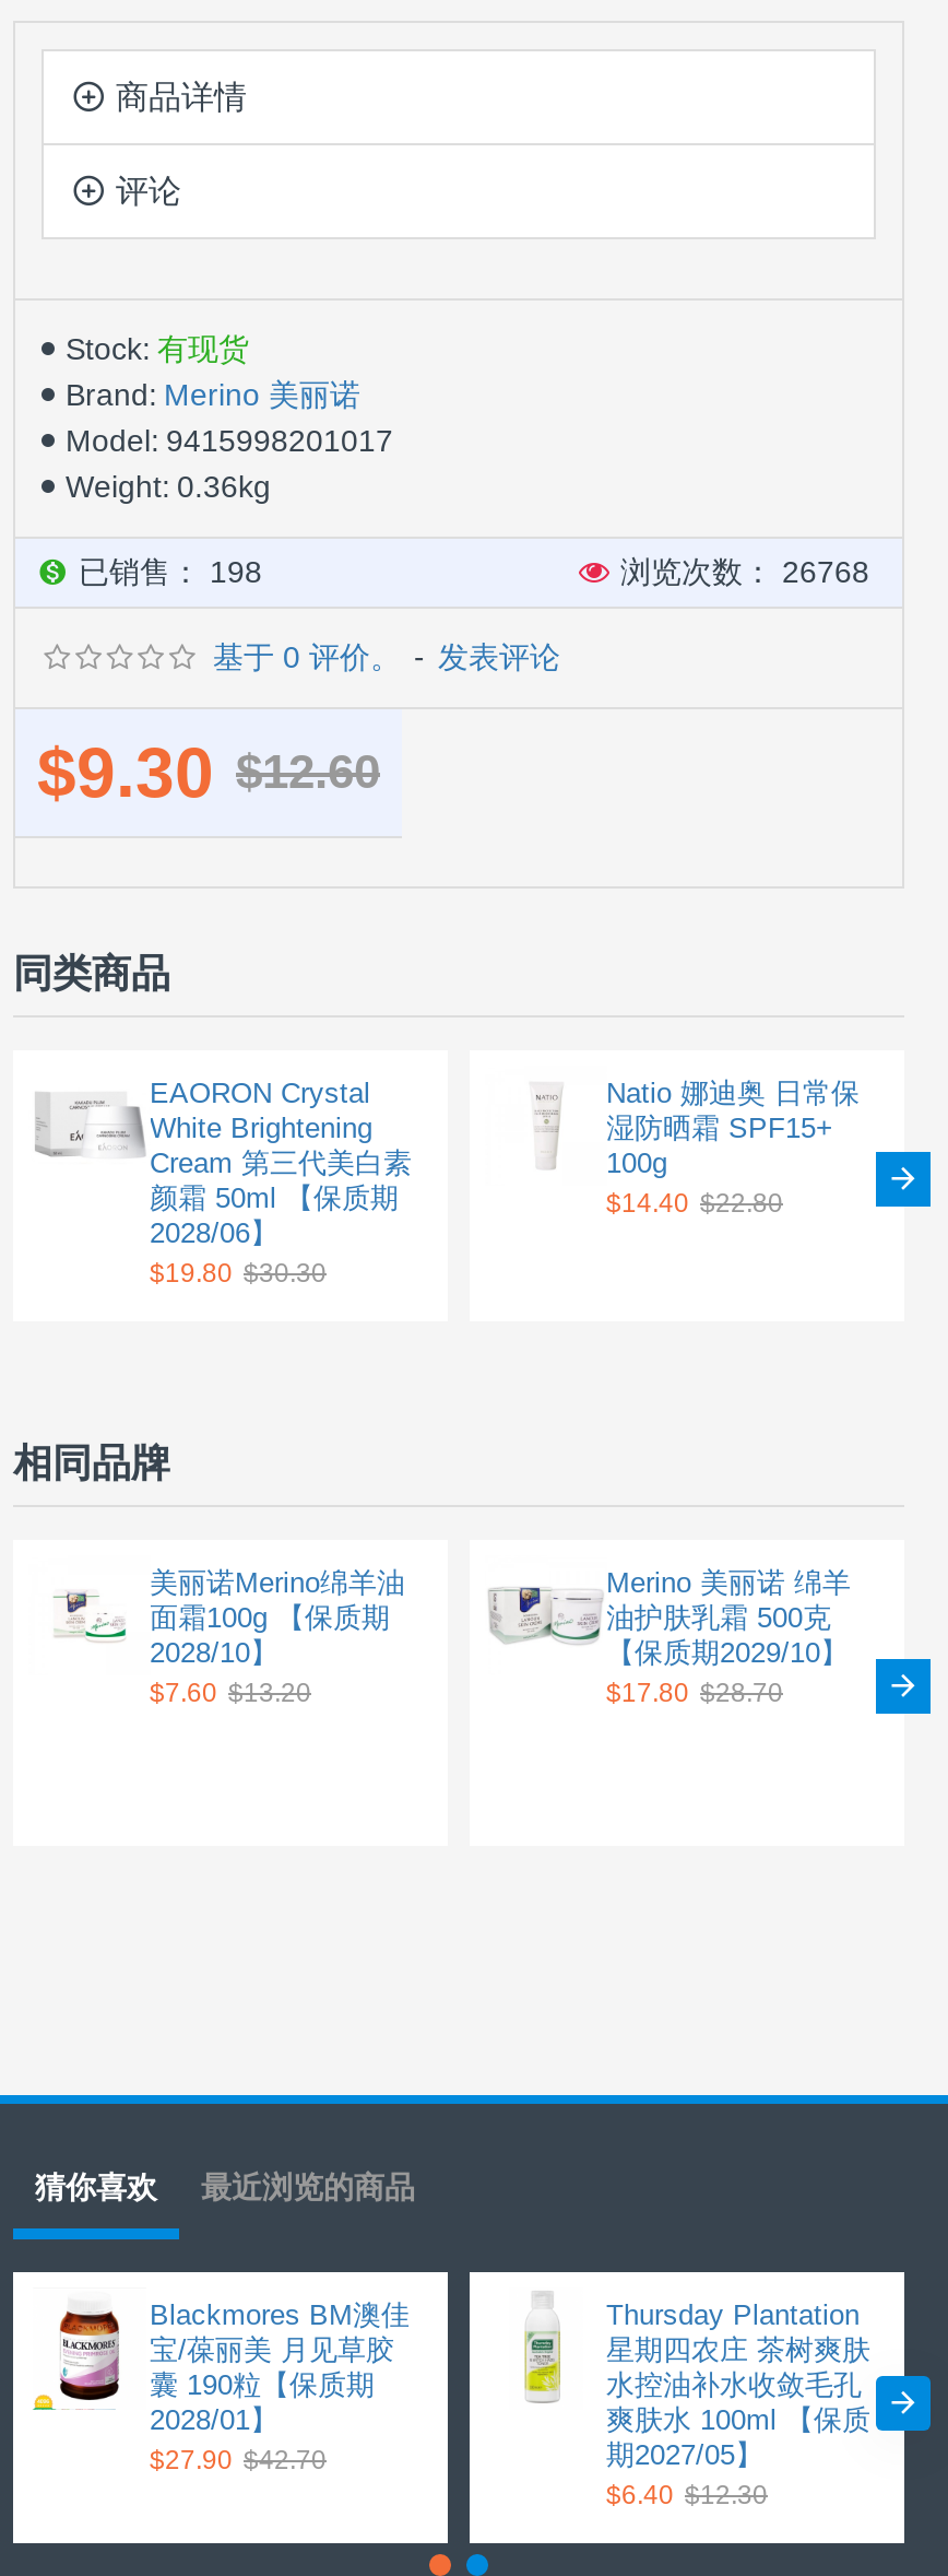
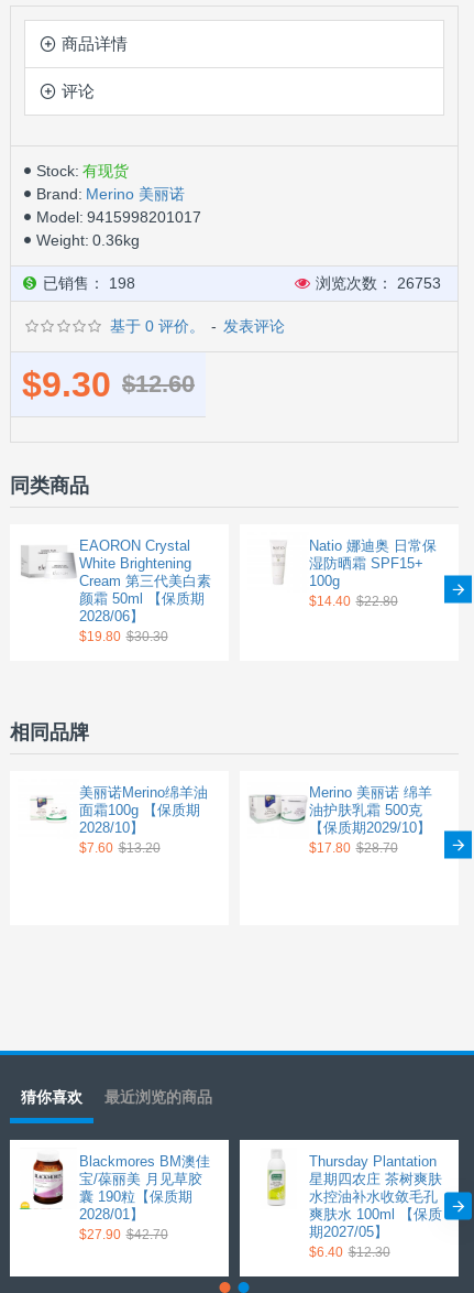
- 浏览次数： 26768
+ 浏览次数： 26753
